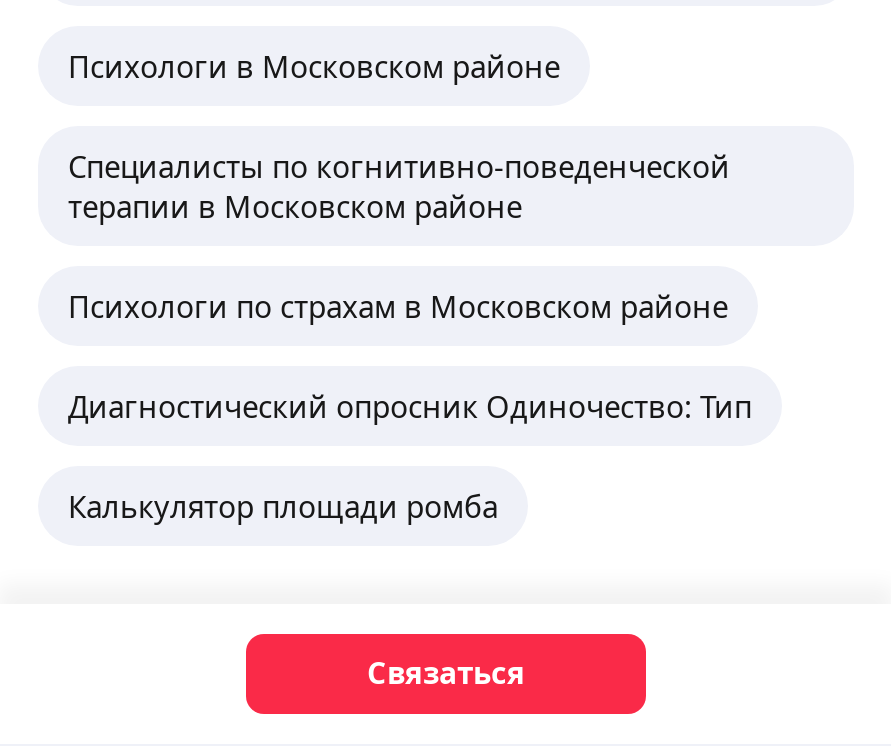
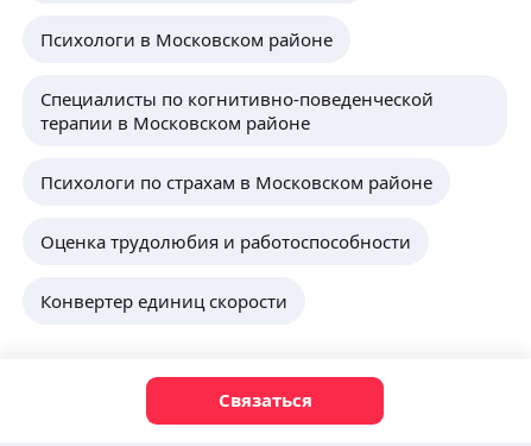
- Диагностический опросник Одиночество: Тип
+ Оценка трудолюбия и работоспособности

- Калькулятор площади ромба
+ Конвертер единиц скорости
